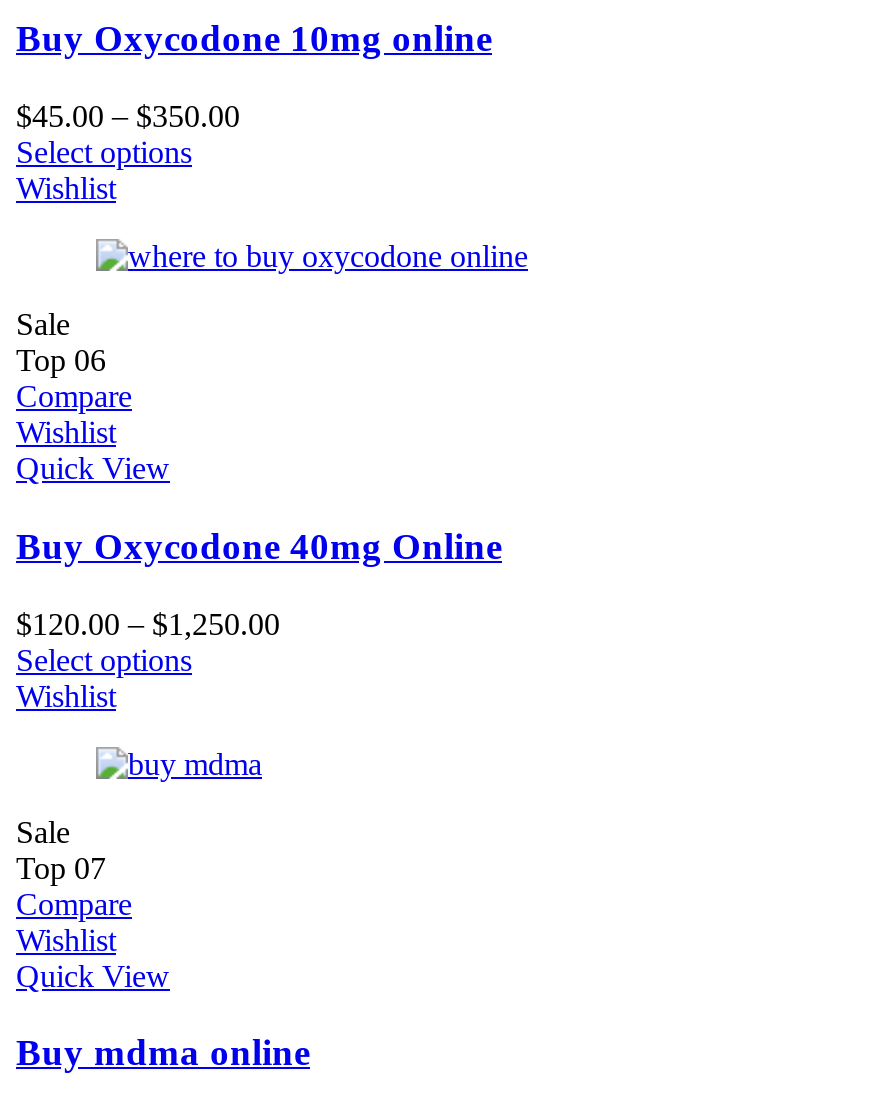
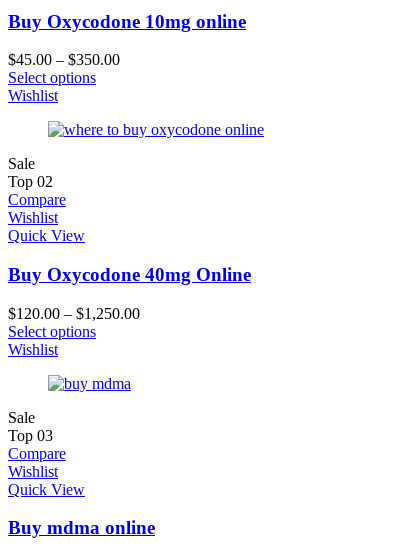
- Top 06
+ Top 02

- Top 07
+ Top 03
